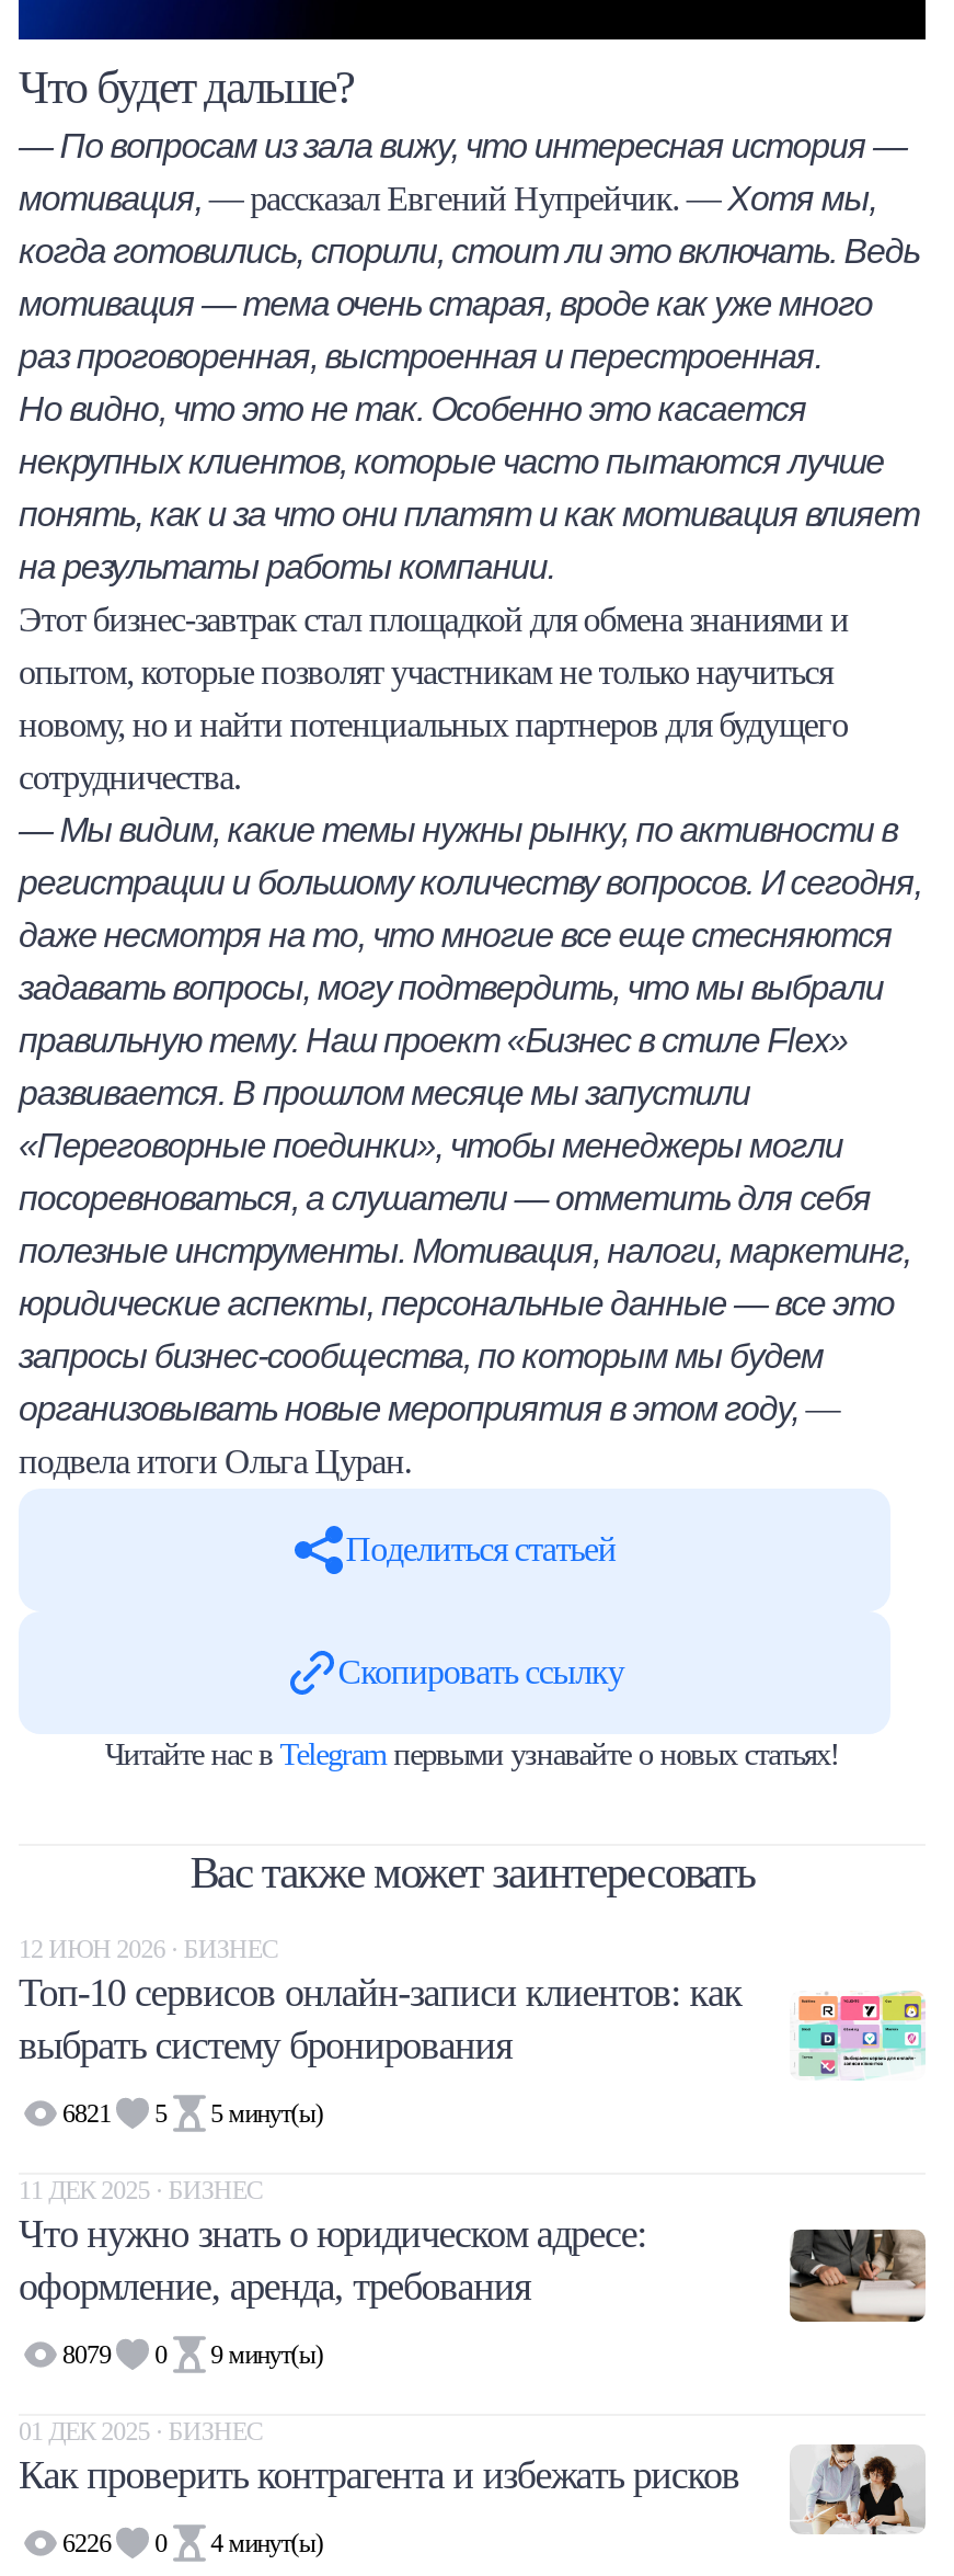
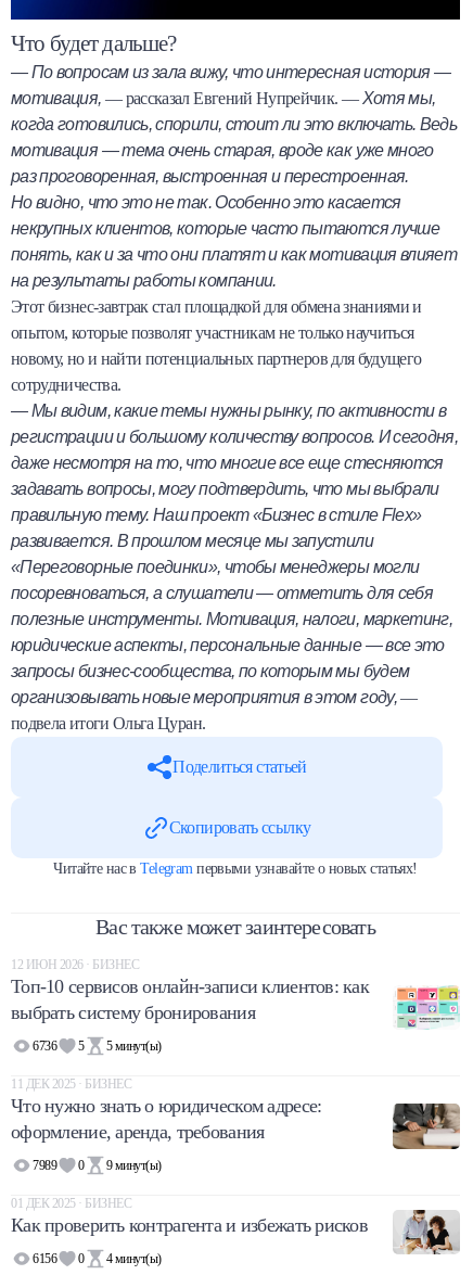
- 6821 5 5 минут(ы)
+ 6736 5 5 минут(ы)

- 8079 0 9 минут(ы)
+ 7989 0 9 минут(ы)

- 6226 0 4 минут(ы)
+ 6156 0 4 минут(ы)
